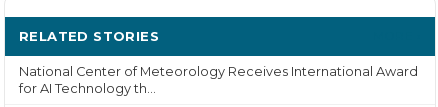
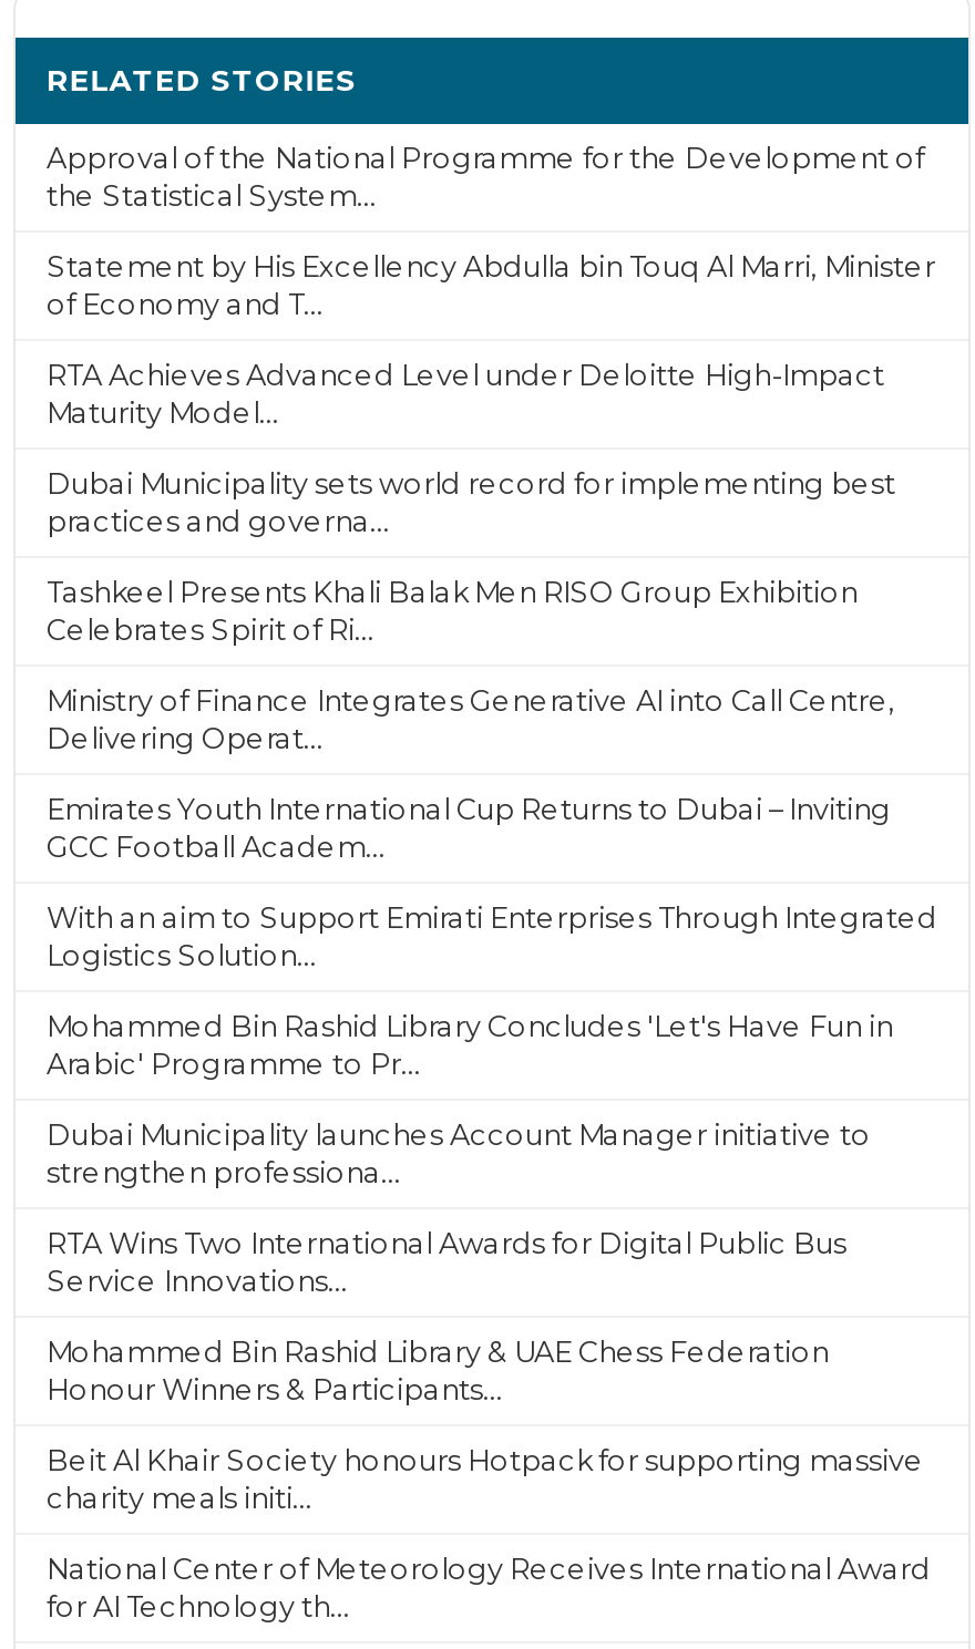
+ Approval of the National Programme for the Development of
+ the Statistical System...
+ Statement by His Excellency Abdulla bin Touq Al Marri, Minister
+ of Economy and T...
+ RTA Achieves Advanced Level under Deloitte High-Impact
+ Maturity Model...
+ Dubai Municipality sets world record for implementing best
+ practices and governa...
+ Tashkeel Presents Khali Balak Men RISO Group Exhibition
+ Celebrates Spirit of Ri...
+ Ministry of Finance Integrates Generative AI into Call Centre,
+ Delivering Operat...
+ Emirates Youth International Cup Returns to Dubai – Inviting
+ GCC Football Academ...
+ With an aim to Support Emirati Enterprises Through Integrated
+ Logistics Solution...
+ Mohammed Bin Rashid Library Concludes 'Let's Have Fun in
+ Arabic' Programme to Pr...
+ Dubai Municipality launches Account Manager initiative to
+ strengthen professiona...
+ RTA Wins Two International Awards for Digital Public Bus
+ Service Innovations...
+ Mohammed Bin Rashid Library & UAE Chess Federation
+ Honour Winners & Participants...
+ Beit Al Khair Society honours Hotpack for supporting massive
+ charity meals initi...
